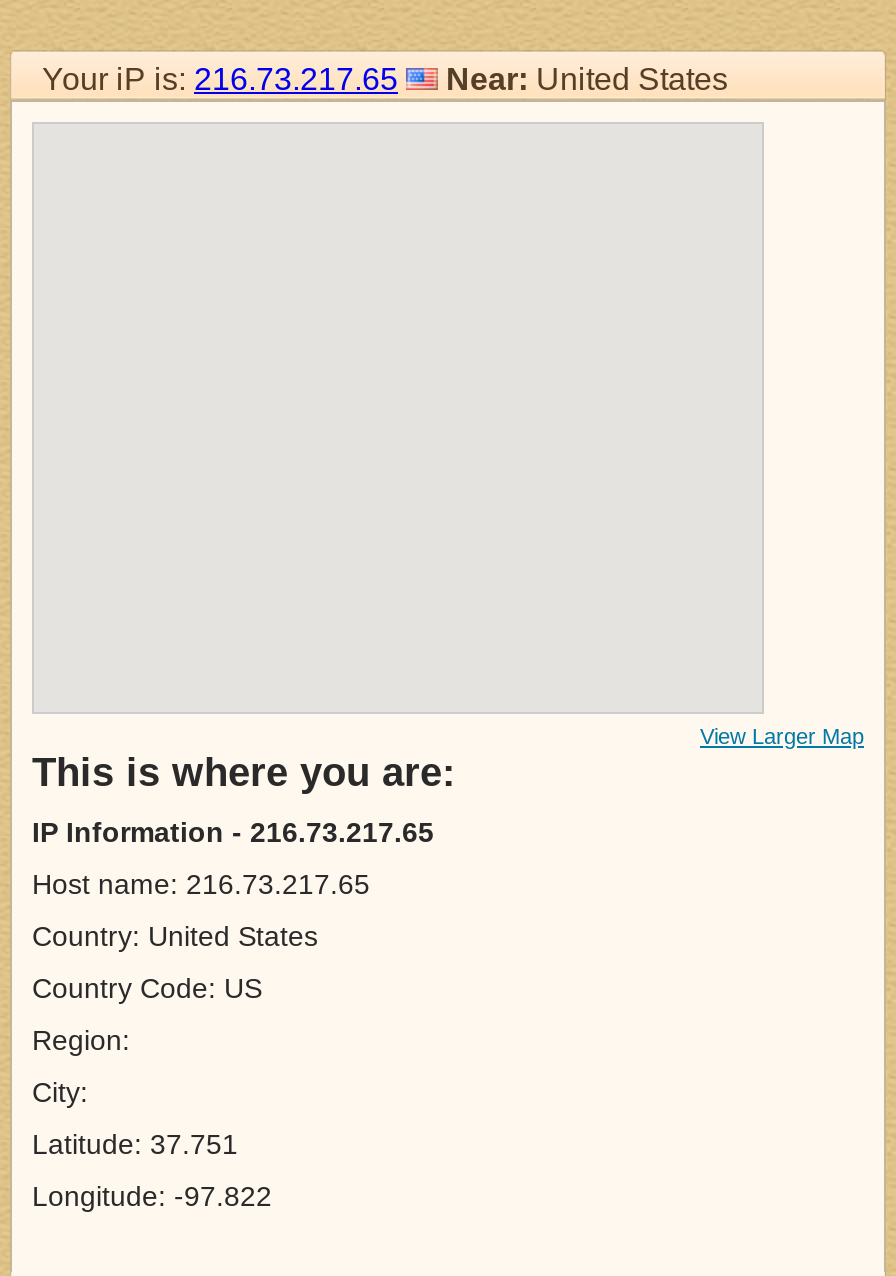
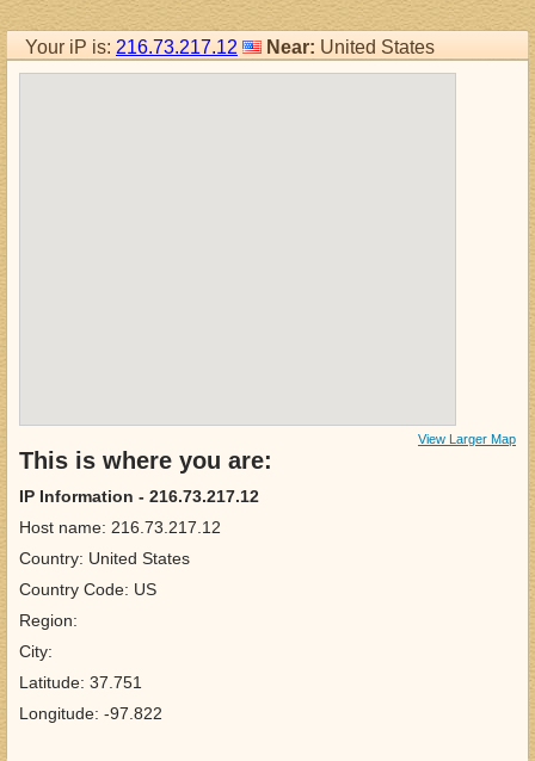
- Your iP is: 216.73.217.65 Near: United States
+ Your iP is: 216.73.217.12 Near: United States

- IP Information - 216.73.217.65
+ IP Information - 216.73.217.12

- Host name: 216.73.217.65
+ Host name: 216.73.217.12
